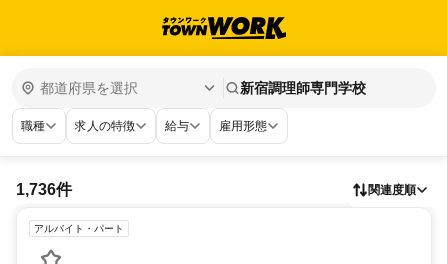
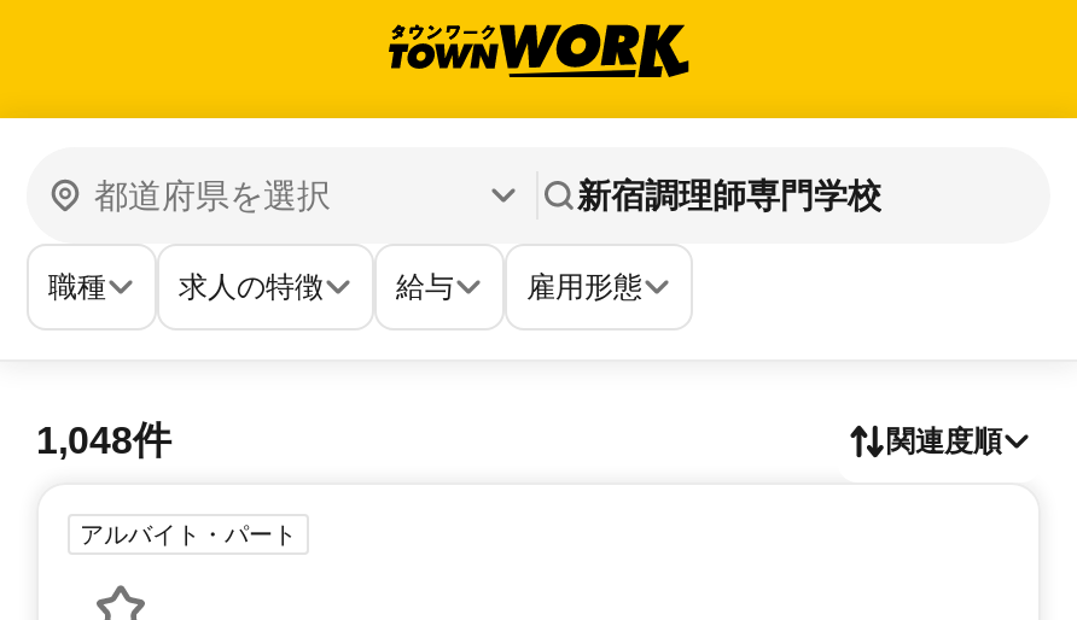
- 1,736件
+ 1,048件
